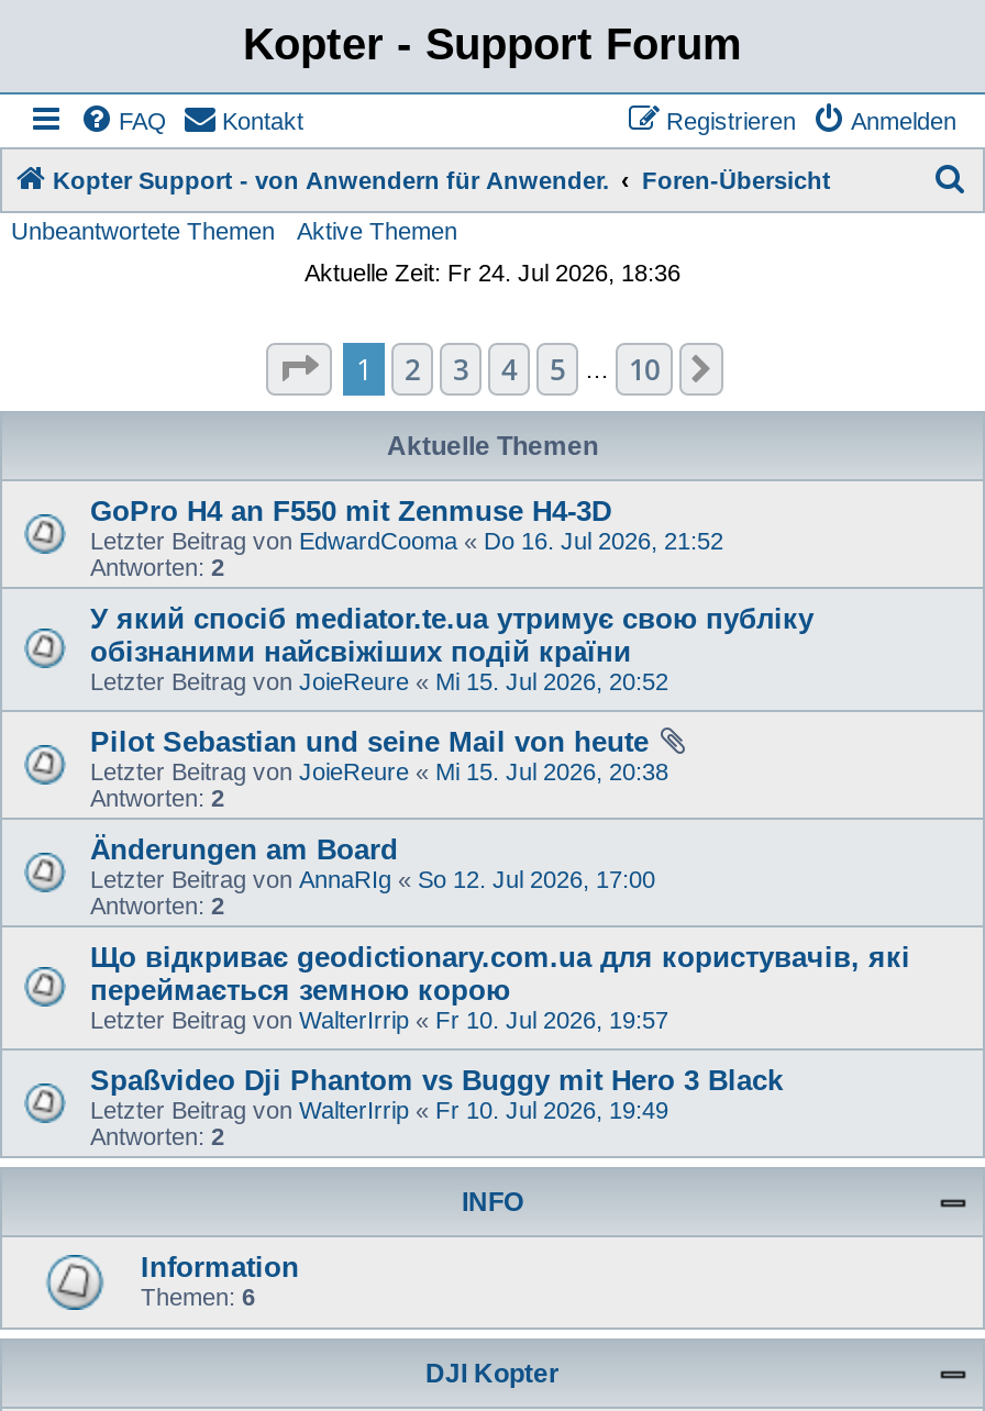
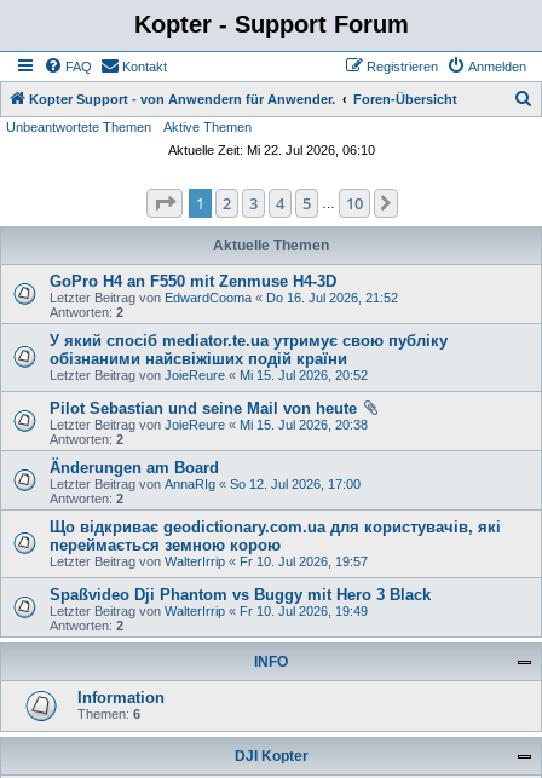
- Aktuelle Zeit: Fr 24. Jul 2026, 18:36
+ Aktuelle Zeit: Mi 22. Jul 2026, 06:10
